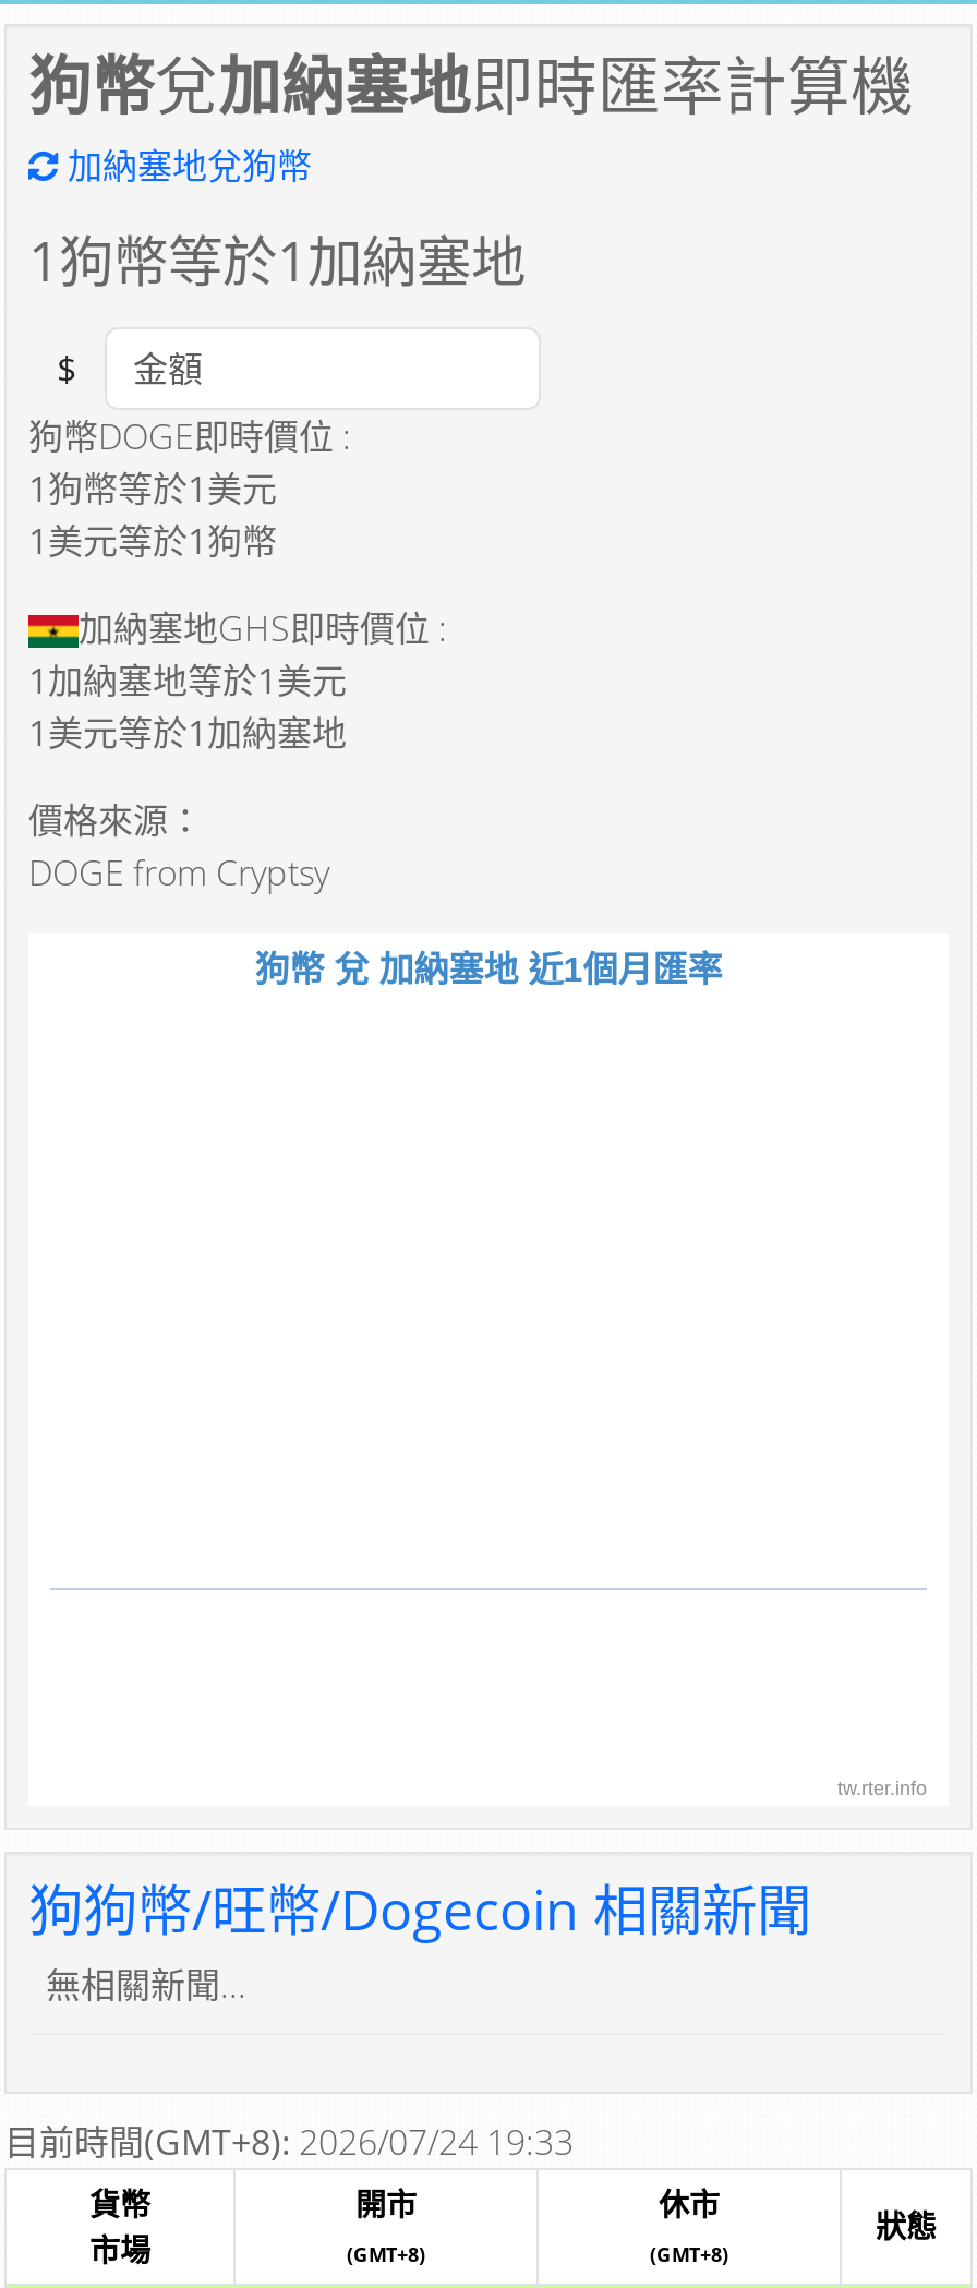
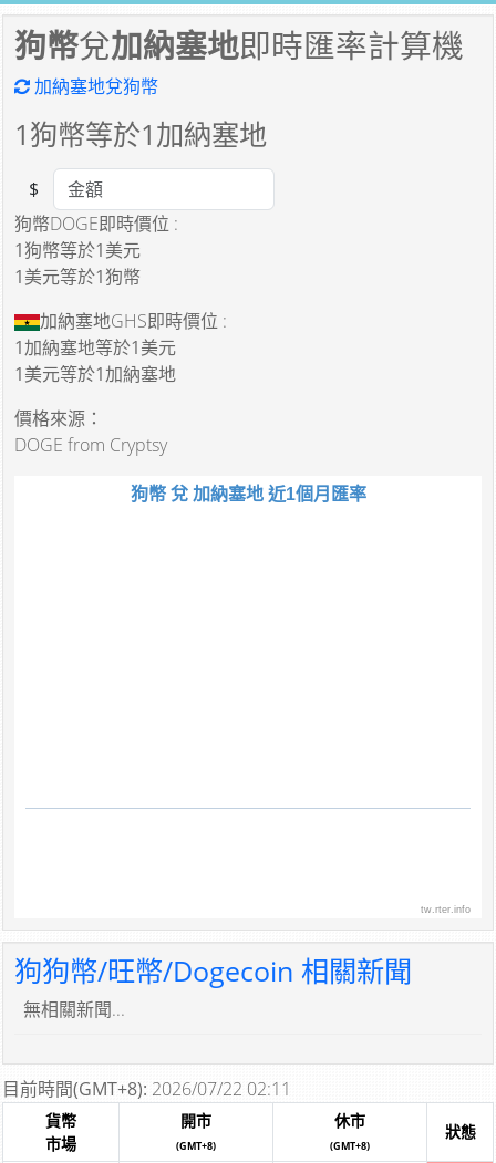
- 目前時間(GMT+8): 2026/07/24 19:33
+ 目前時間(GMT+8): 2026/07/22 02:11
